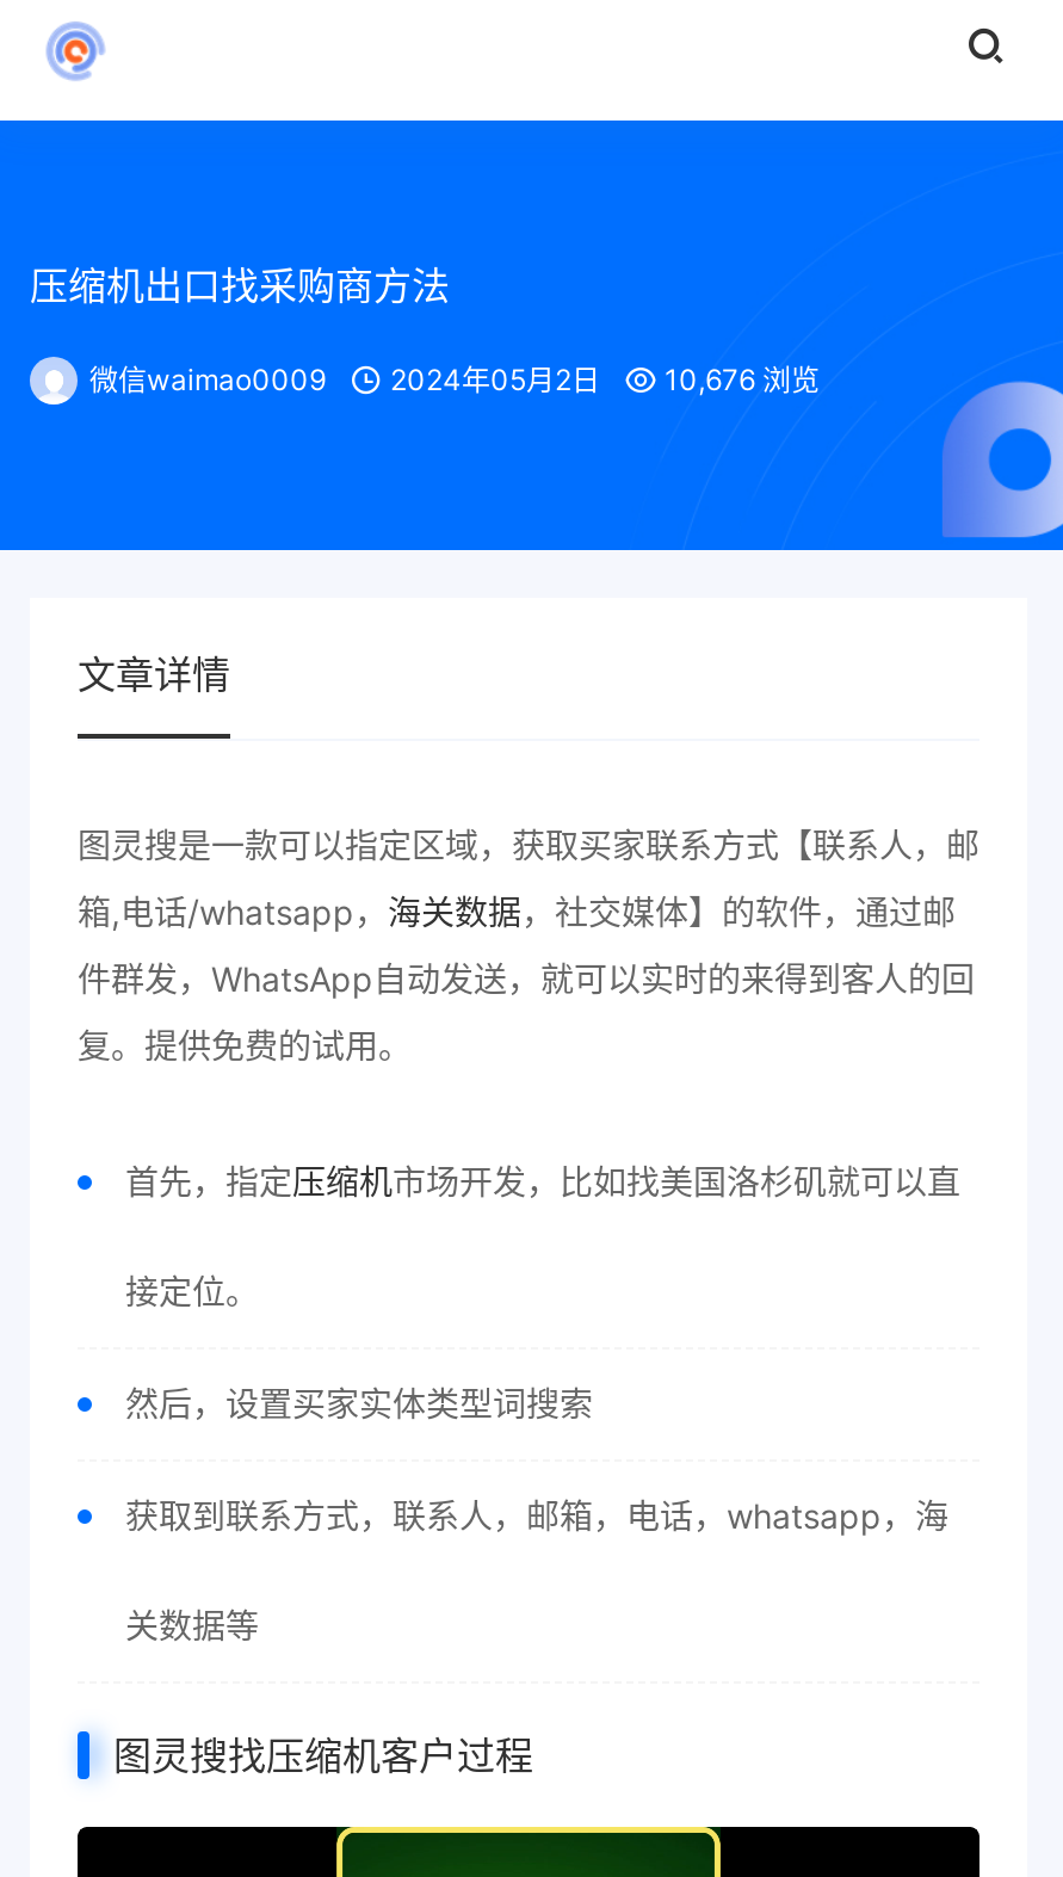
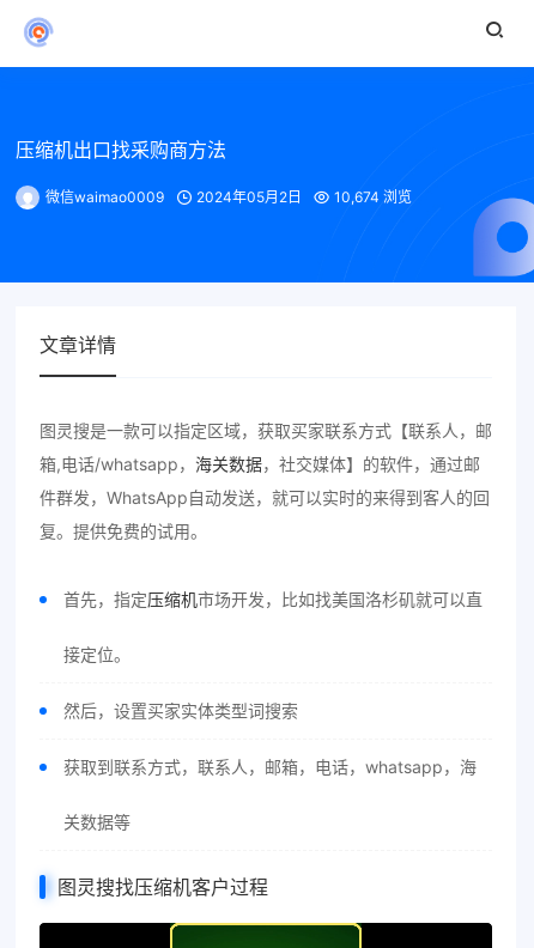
- 微信waimao0009 2024年05月2日 10,676 浏览
+ 微信waimao0009 2024年05月2日 10,674 浏览
